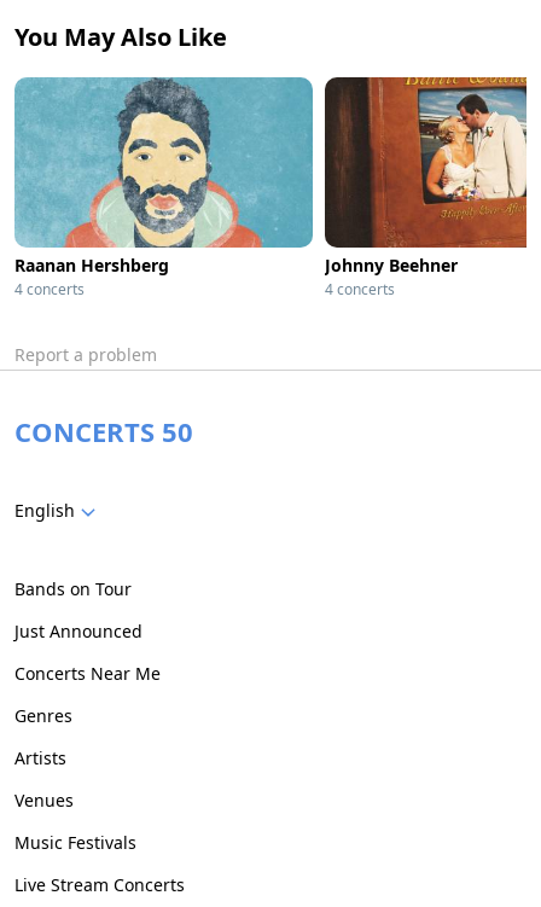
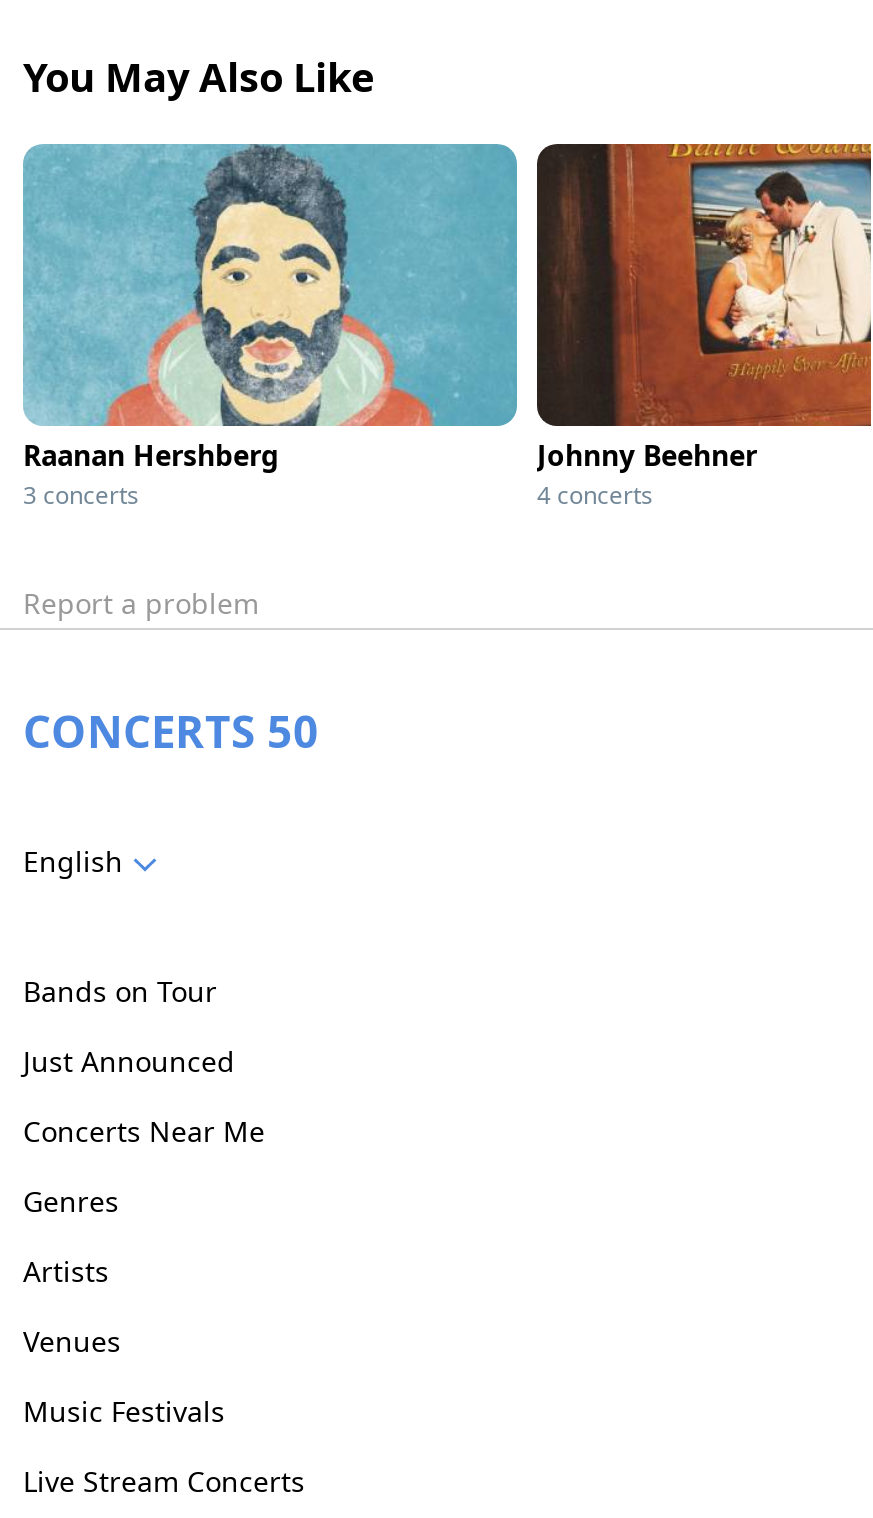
- 4 concerts
+ 3 concerts
